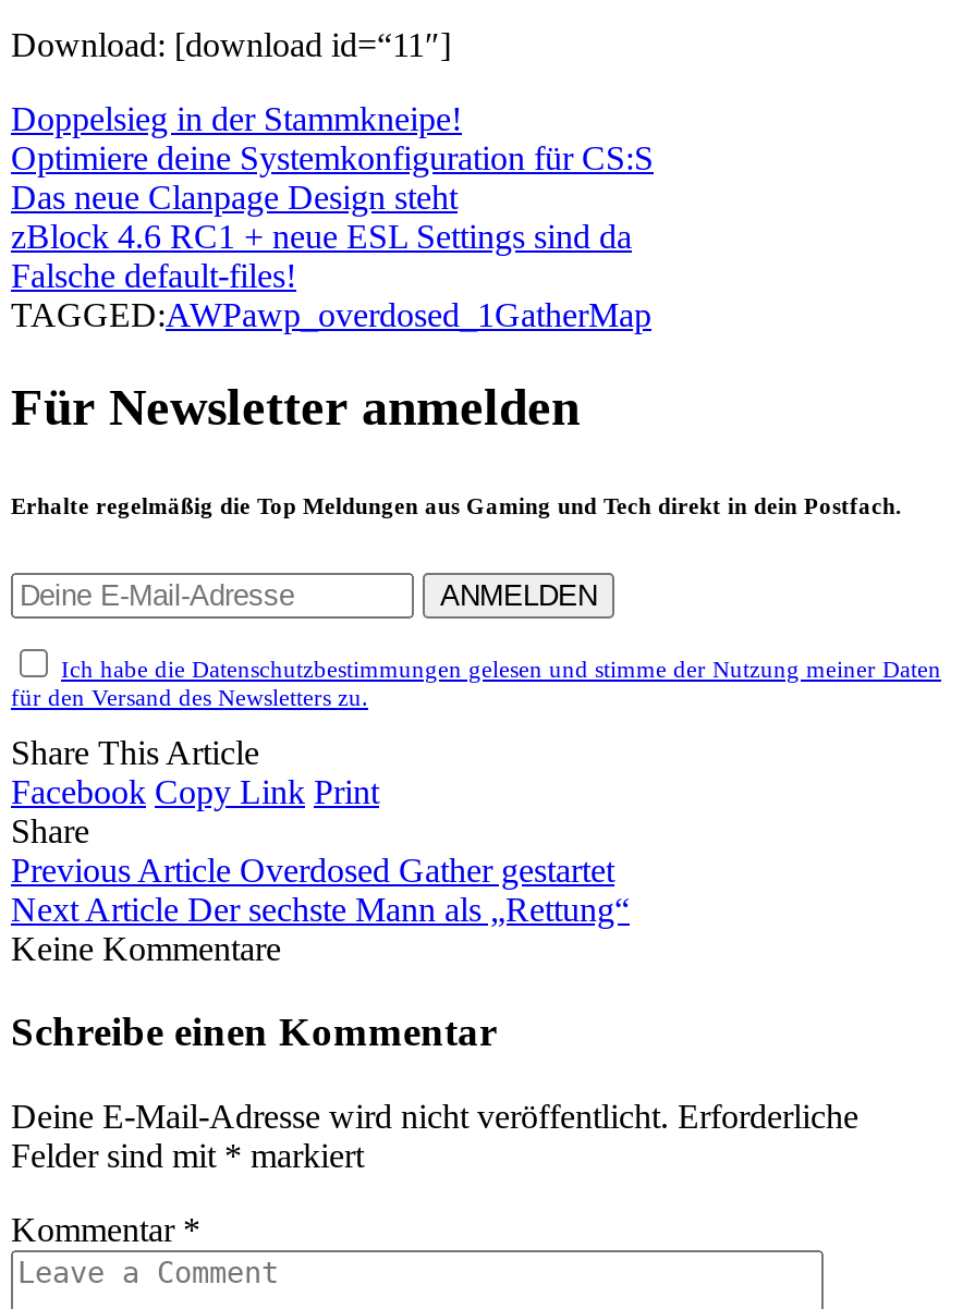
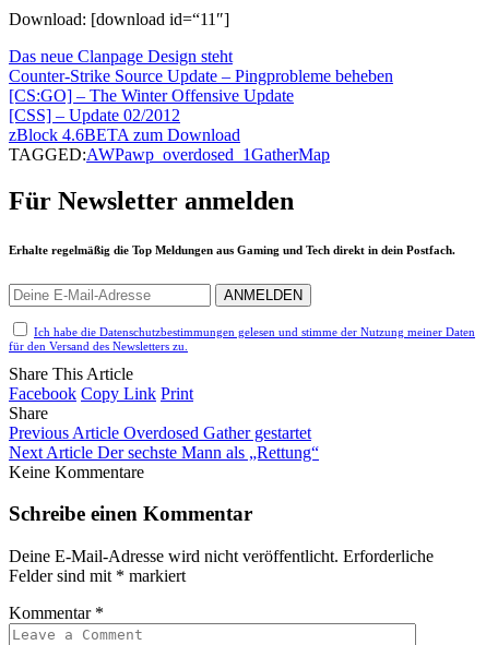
- Doppelsieg in der Stammkneipe!
- Optimiere deine Systemkonfiguration für CS:S

moved up: Das neue Clanpage Design steht

- zBlock 4.6 RC1 + neue ESL Settings sind da
- Falsche default-files!
+ Counter-Strike Source Update – Pingprobleme beheben
+ [CS:GO] – The Winter Offensive Update
+ [CSS] – Update 02/2012
+ zBlock 4.6BETA zum Download
